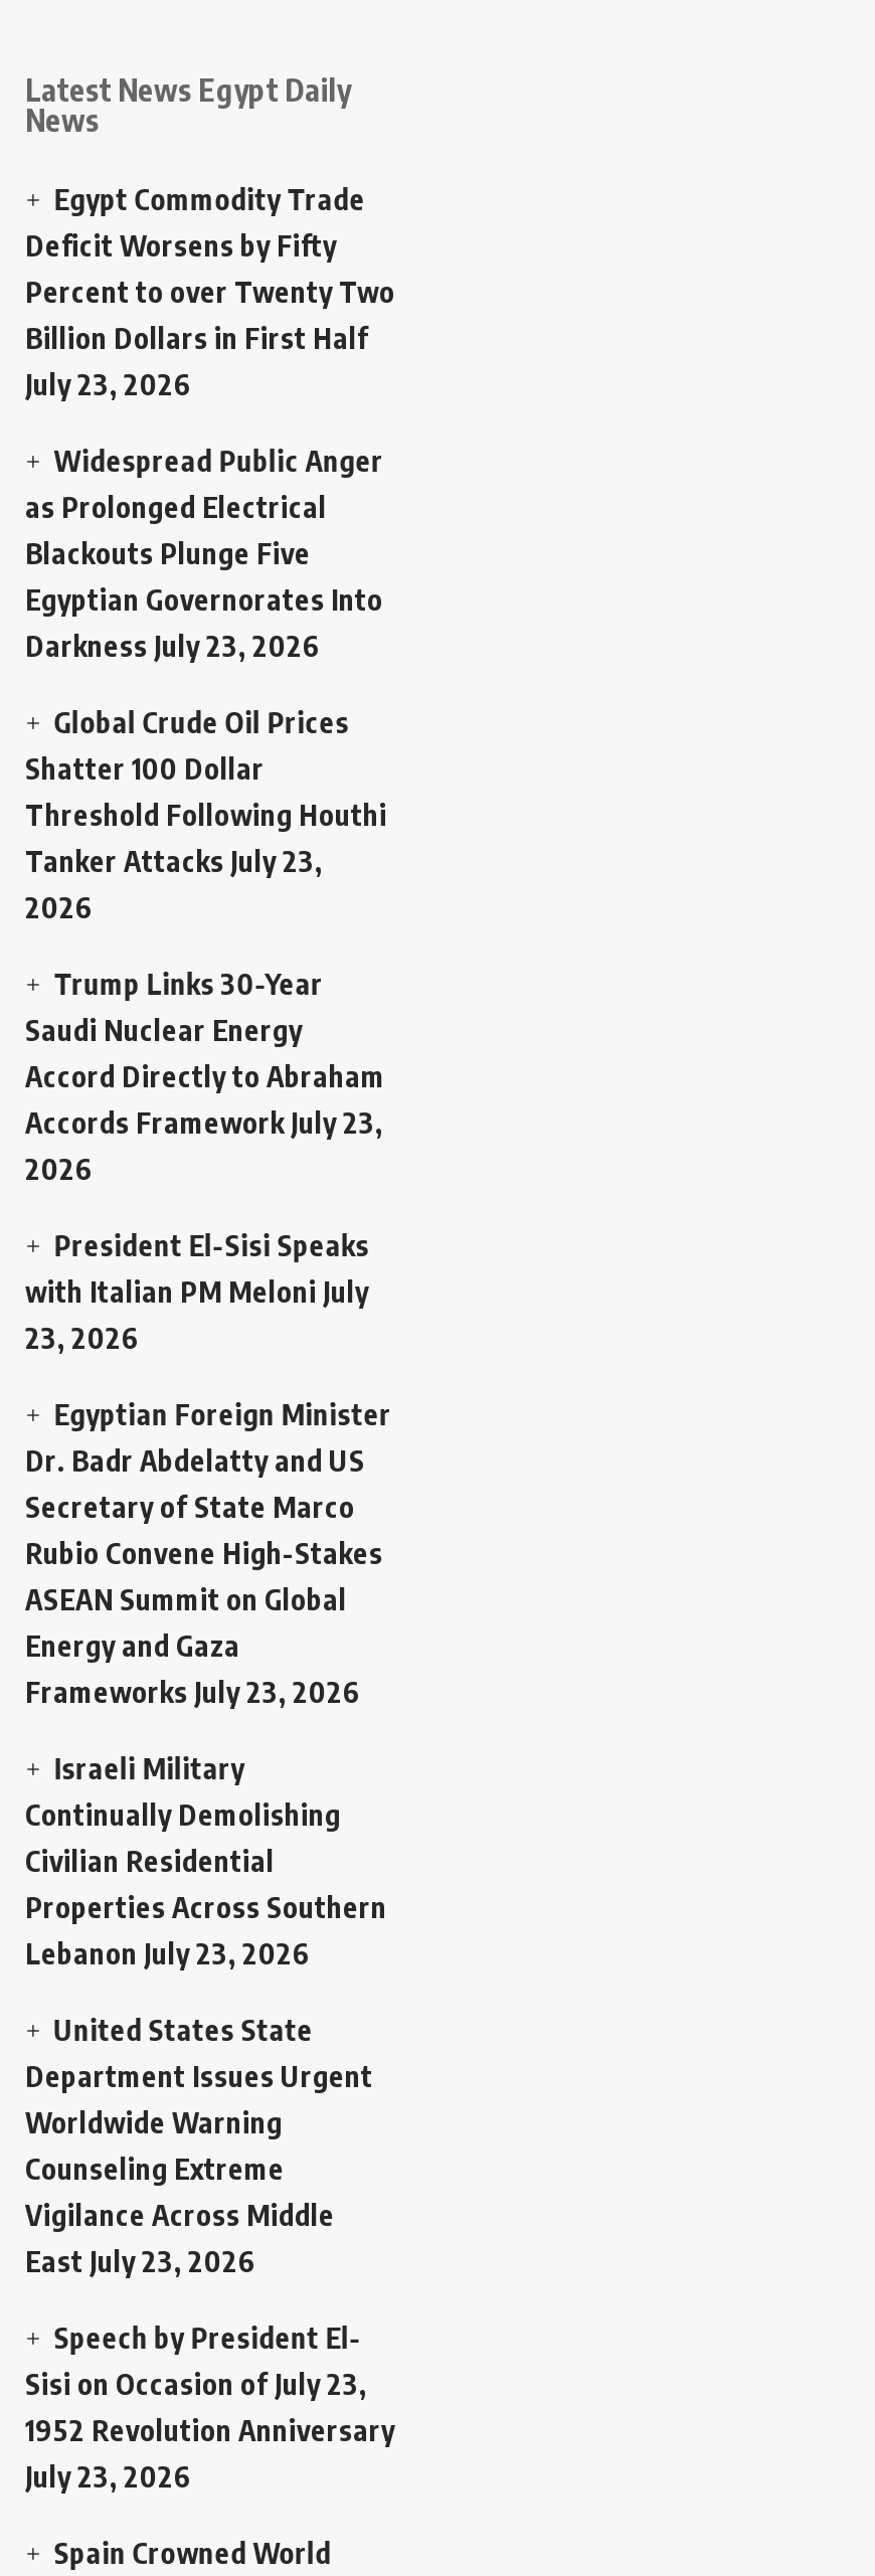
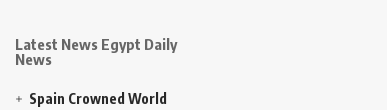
- Egypt Commodity Trade
- Deficit Worsens by Fifty
- Percent to over Twenty Two
- Billion Dollars in First Half
- July 23, 2026
- Widespread Public Anger
- as Prolonged Electrical
- Blackouts Plunge Five
- Egyptian Governorates Into
- Darkness July 23, 2026
- Global Crude Oil Prices
- Shatter 100 Dollar
- Threshold Following Houthi
- Tanker Attacks July 23,
- 2026
- Trump Links 30-Year
- Saudi Nuclear Energy
- Accord Directly to Abraham
- Accords Framework July 23,
- 2026
- President El-Sisi Speaks
- with Italian PM Meloni July
- 23, 2026
- Egyptian Foreign Minister
- Dr. Badr Abdelatty and US
- Secretary of State Marco
- Rubio Convene High-Stakes
- ASEAN Summit on Global
- Energy and Gaza
- Frameworks July 23, 2026
- Israeli Military
- Continually Demolishing
- Civilian Residential
- Properties Across Southern
- Lebanon July 23, 2026
- United States State
- Department Issues Urgent
- Worldwide Warning
- Counseling Extreme
- Vigilance Across Middle
- East July 23, 2026
- Speech by President El-
- Sisi on Occasion of July 23,
- 1952 Revolution Anniversary
- July 23, 2026
